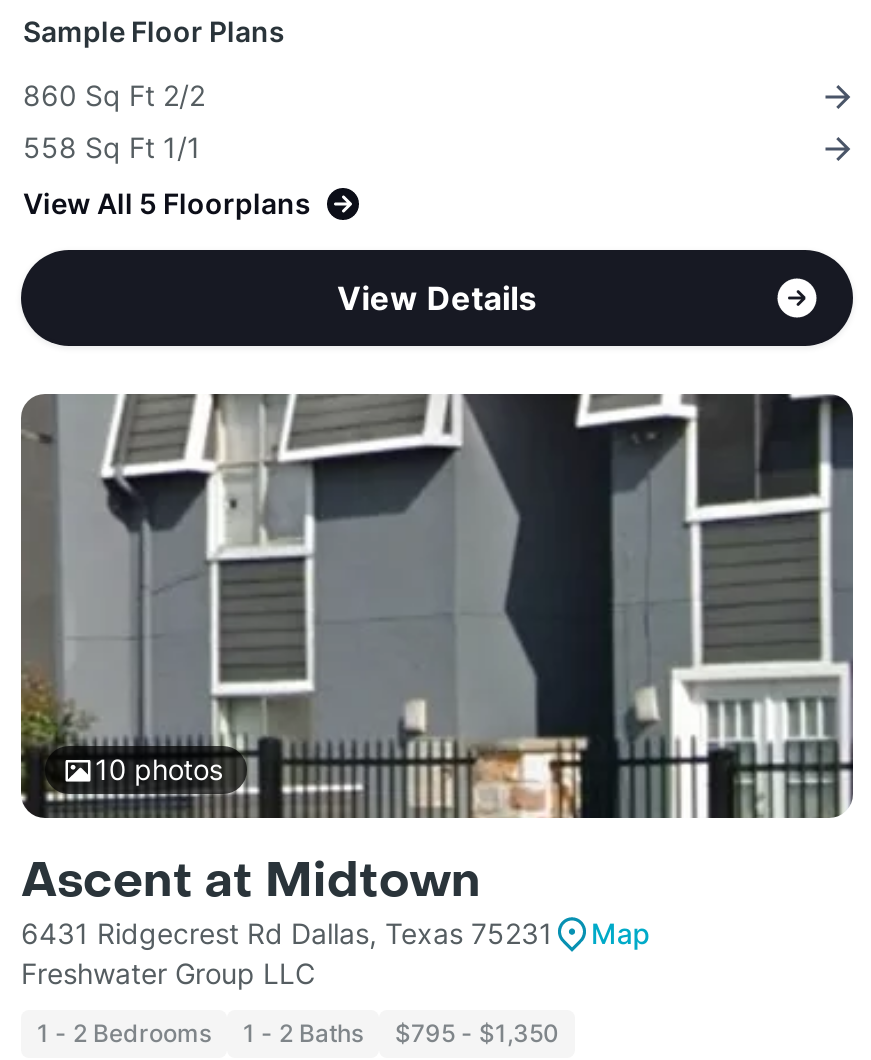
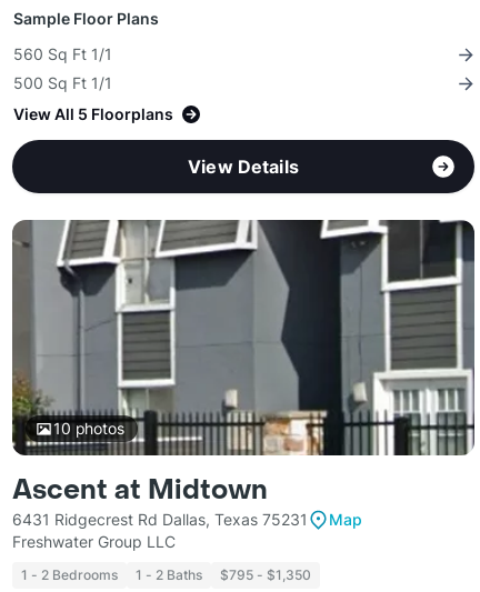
- 860 Sq Ft 2/2
+ 560 Sq Ft 1/1

- 558 Sq Ft 1/1
+ 500 Sq Ft 1/1
